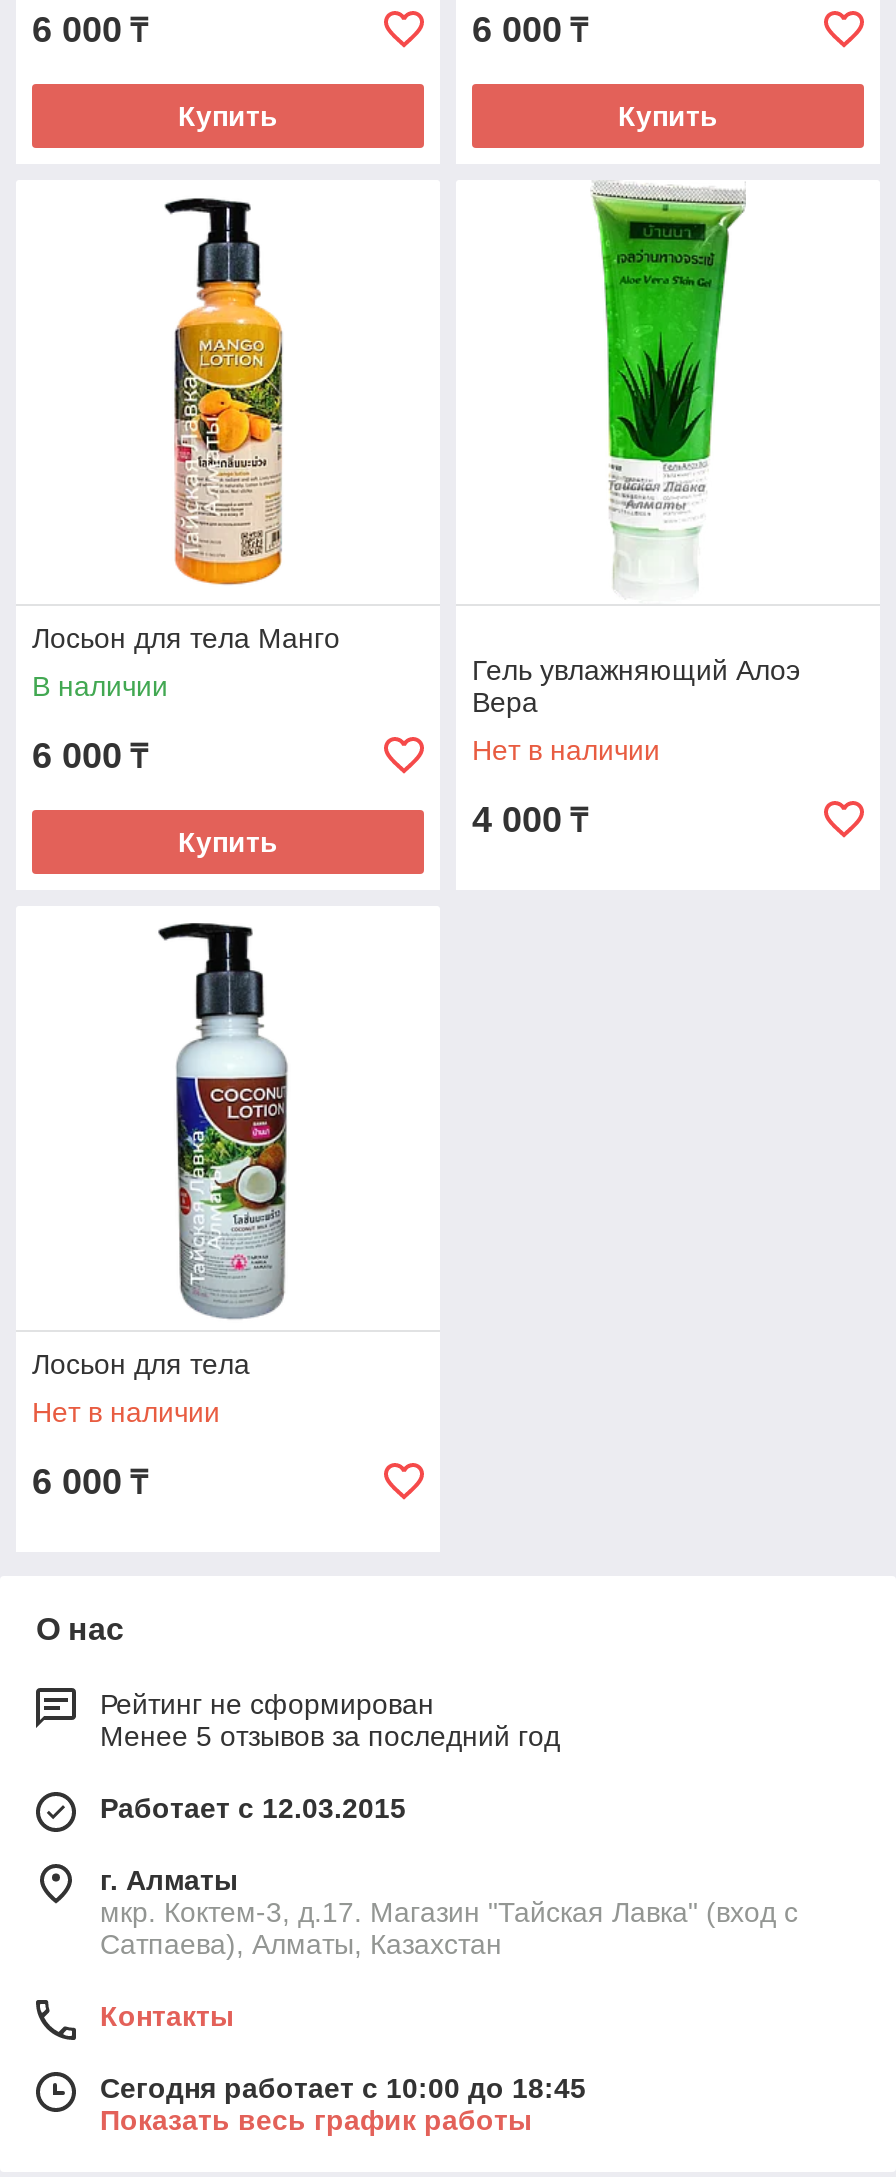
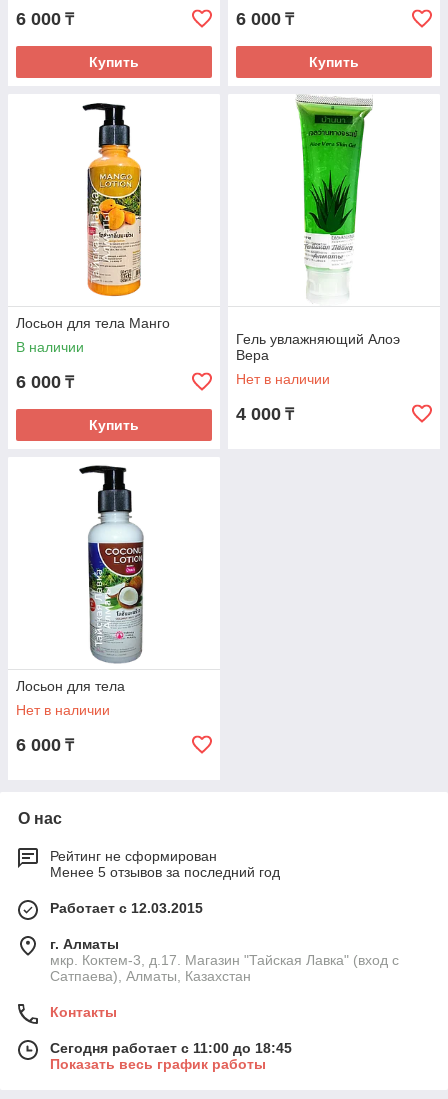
- Сегодня работает с 10:00 до 18:45
+ Сегодня работает с 11:00 до 18:45
